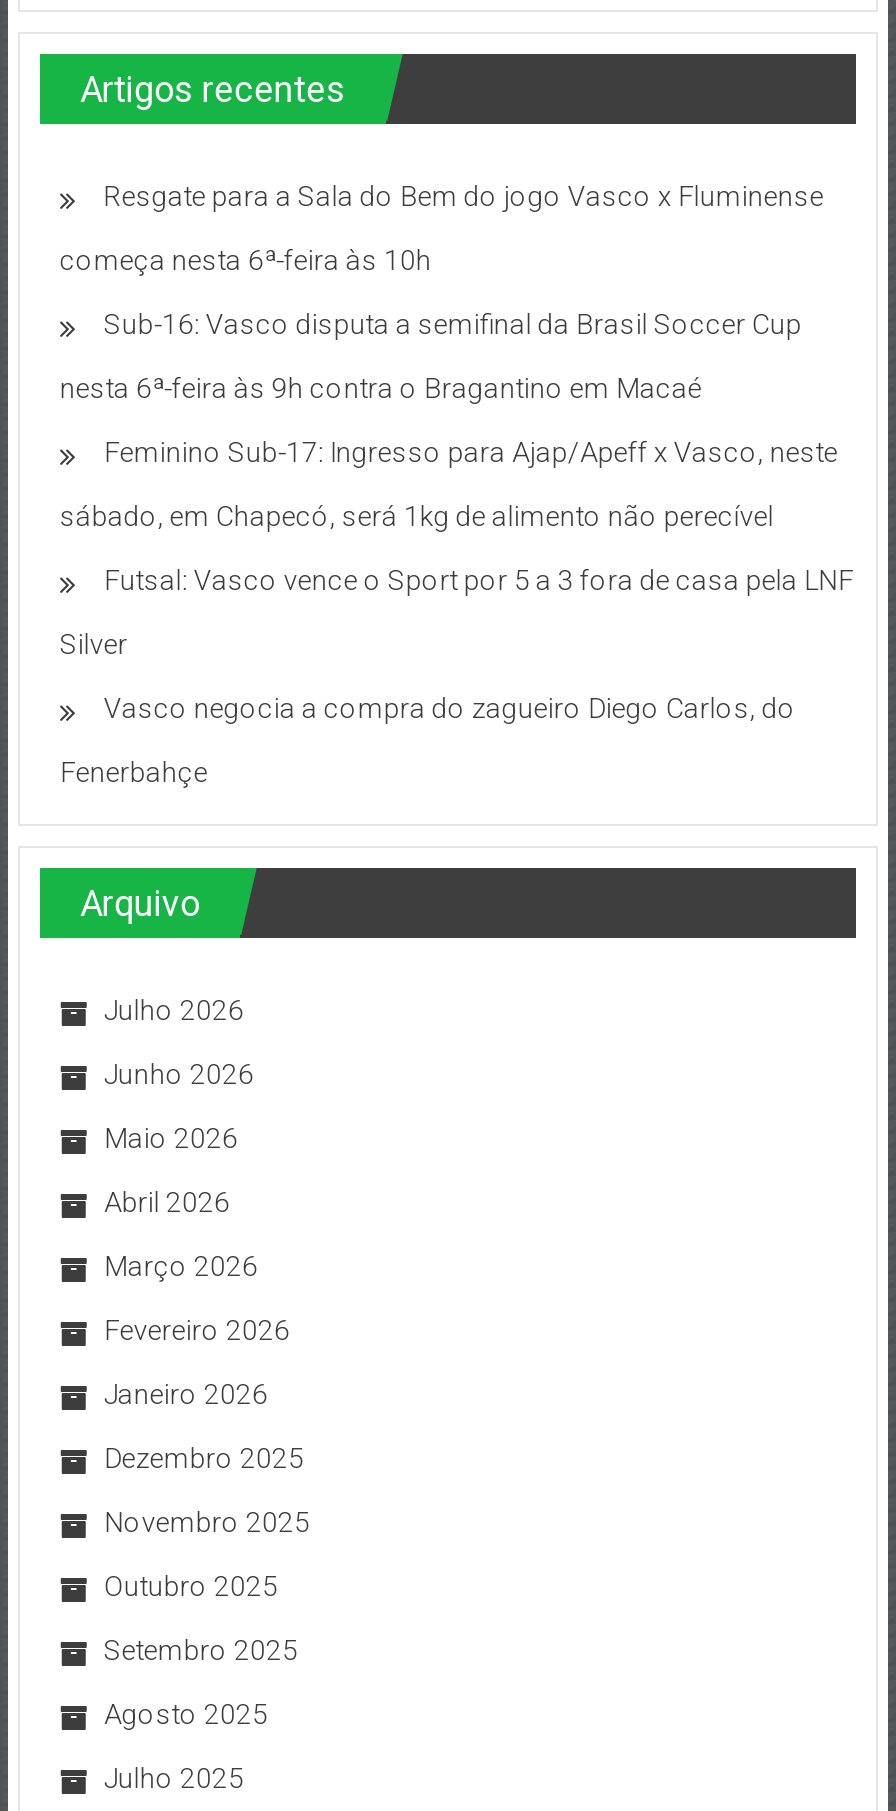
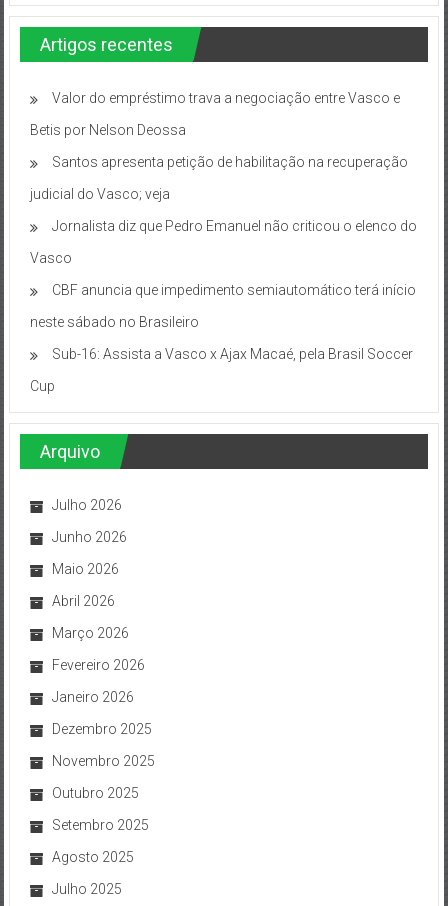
- Resgate para a Sala do Bem do jogo Vasco x Fluminense
+ Valor do empréstimo trava a negociação entre Vasco e

- começa nesta 6ª-feira às 10h
+ Betis por Nelson Deossa

- Sub-16: Vasco disputa a semifinal da Brasil Soccer Cup
+ Santos apresenta petição de habilitação na recuperação

- nesta 6ª-feira às 9h contra o Bragantino em Macaé
+ judicial do Vasco; veja

- Feminino Sub-17: Ingresso para Ajap/Apeff x Vasco, neste
+ Jornalista diz que Pedro Emanuel não criticou o elenco do

- sábado, em Chapecó, será 1kg de alimento não perecível
+ Vasco

- Futsal: Vasco vence o Sport por 5 a 3 fora de casa pela LNF
+ CBF anuncia que impedimento semiautomático terá início

- Silver
+ neste sábado no Brasileiro

- Vasco negocia a compra do zagueiro Diego Carlos, do
+ Sub-16: Assista a Vasco x Ajax Macaé, pela Brasil Soccer

- Fenerbahçe
+ Cup
